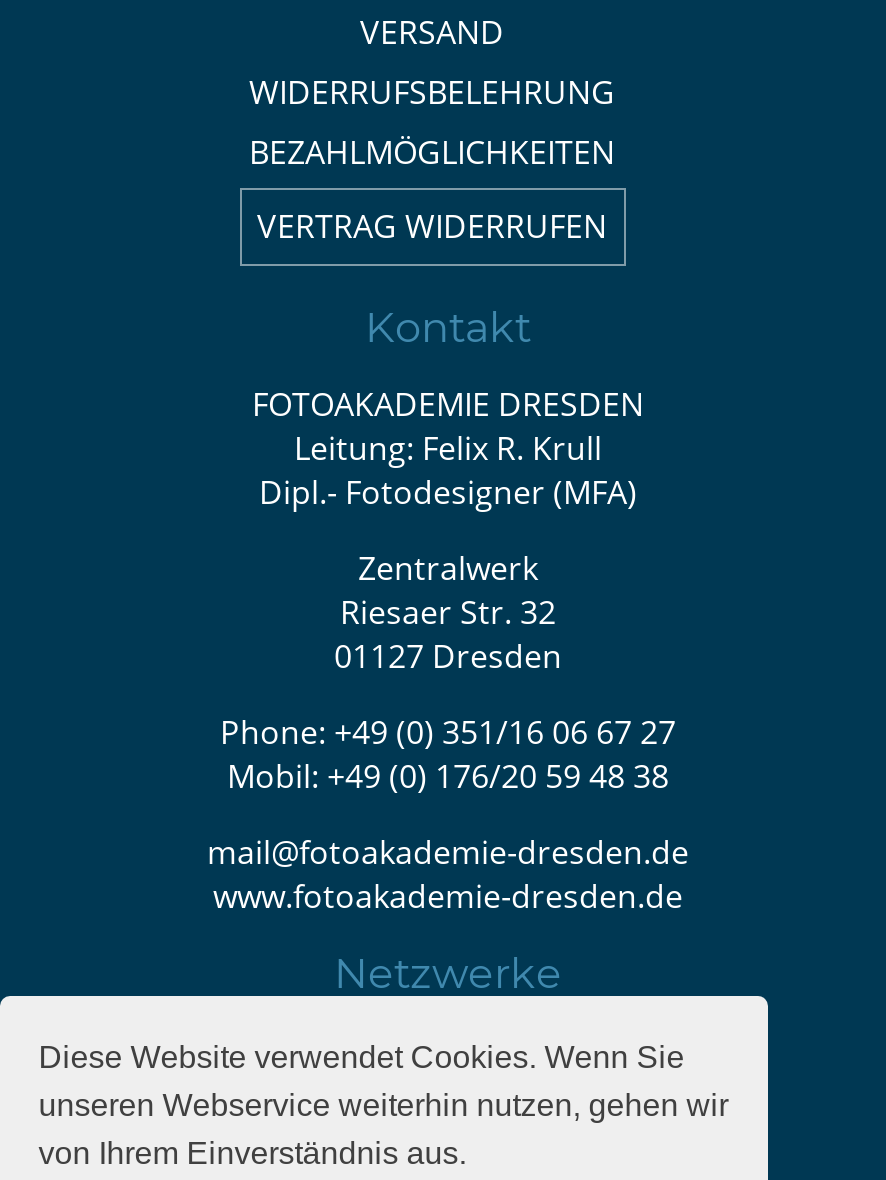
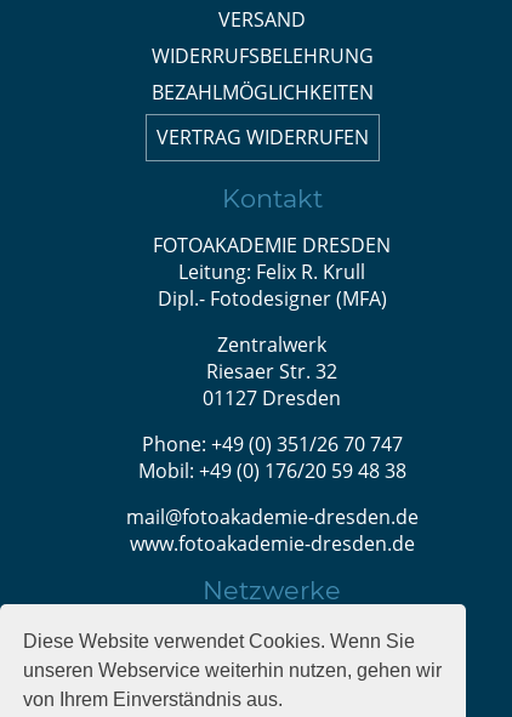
- Phone: +49 (0) 351/16 06 67 27
+ Phone: +49 (0) 351/26 70 747
